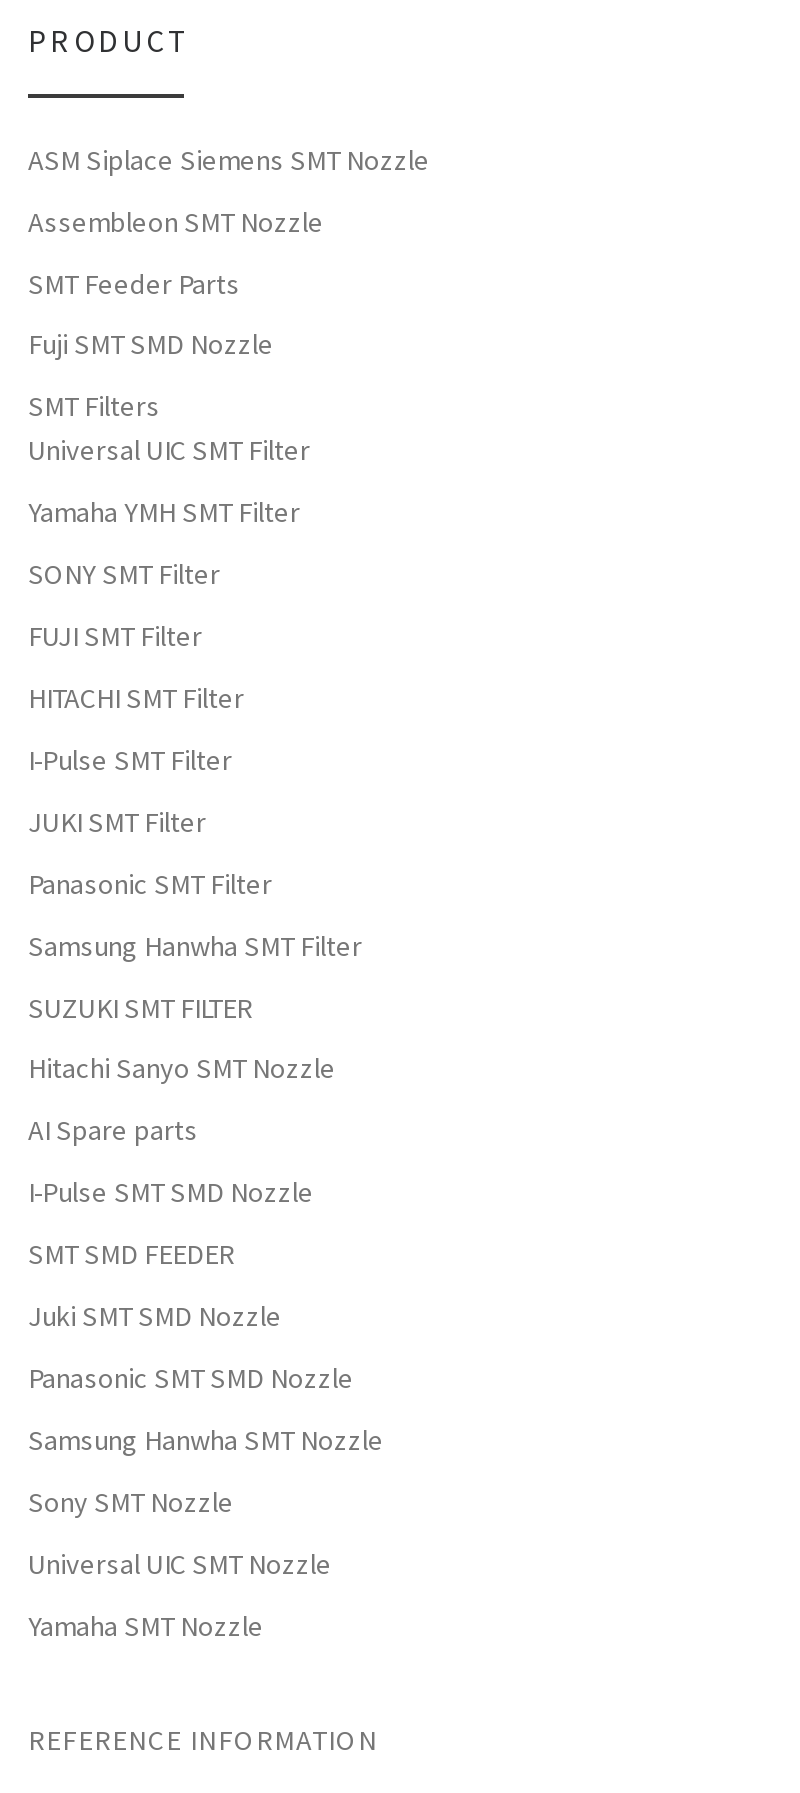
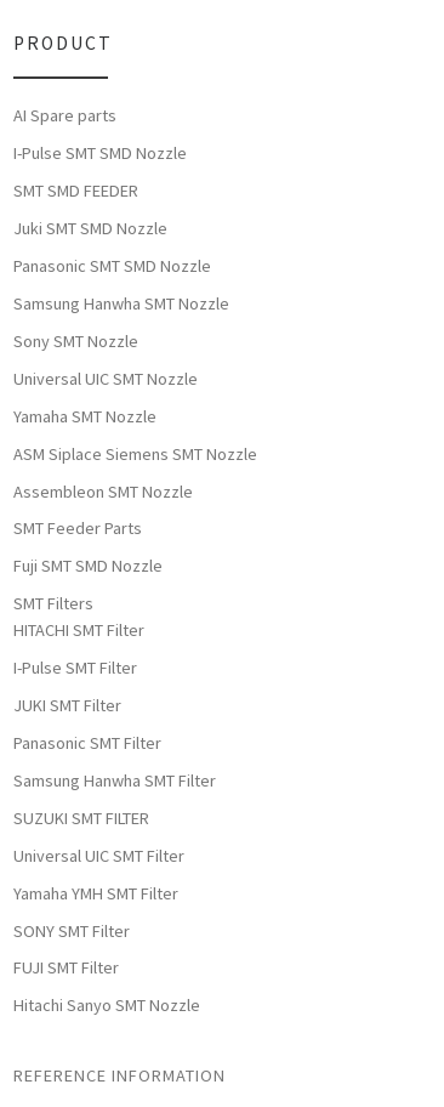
moved down: ASM Siplace Siemens SMT Nozzle | Assembleon SMT Nozzle | SMT Feeder Parts | ... | FUJI SMT Filter | Hitachi Sanyo SMT Nozzle

moved up: AI Spare parts | I-Pulse SMT SMD Nozzle | SMT SMD FEEDER | ... | Universal UIC SMT Nozzle | Yamaha SMT Nozzle
